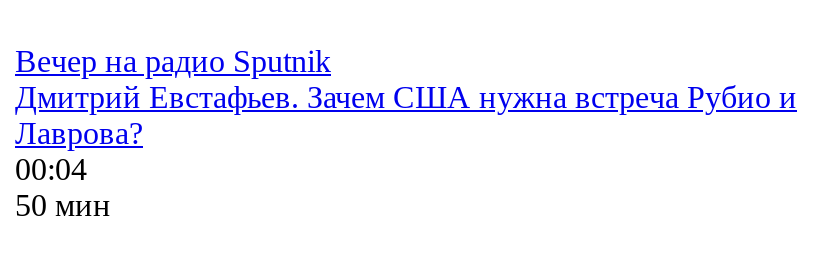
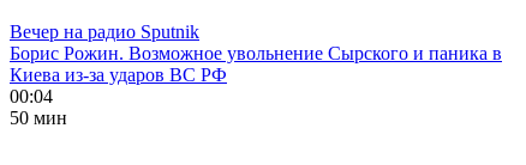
- Дмитрий Евстафьев. Зачем США нужна встреча Рубио и
- Лаврова?
+ Борис Рожин. Возможное увольнение Сырского и паника в
+ Киева из-за ударов ВС РФ
